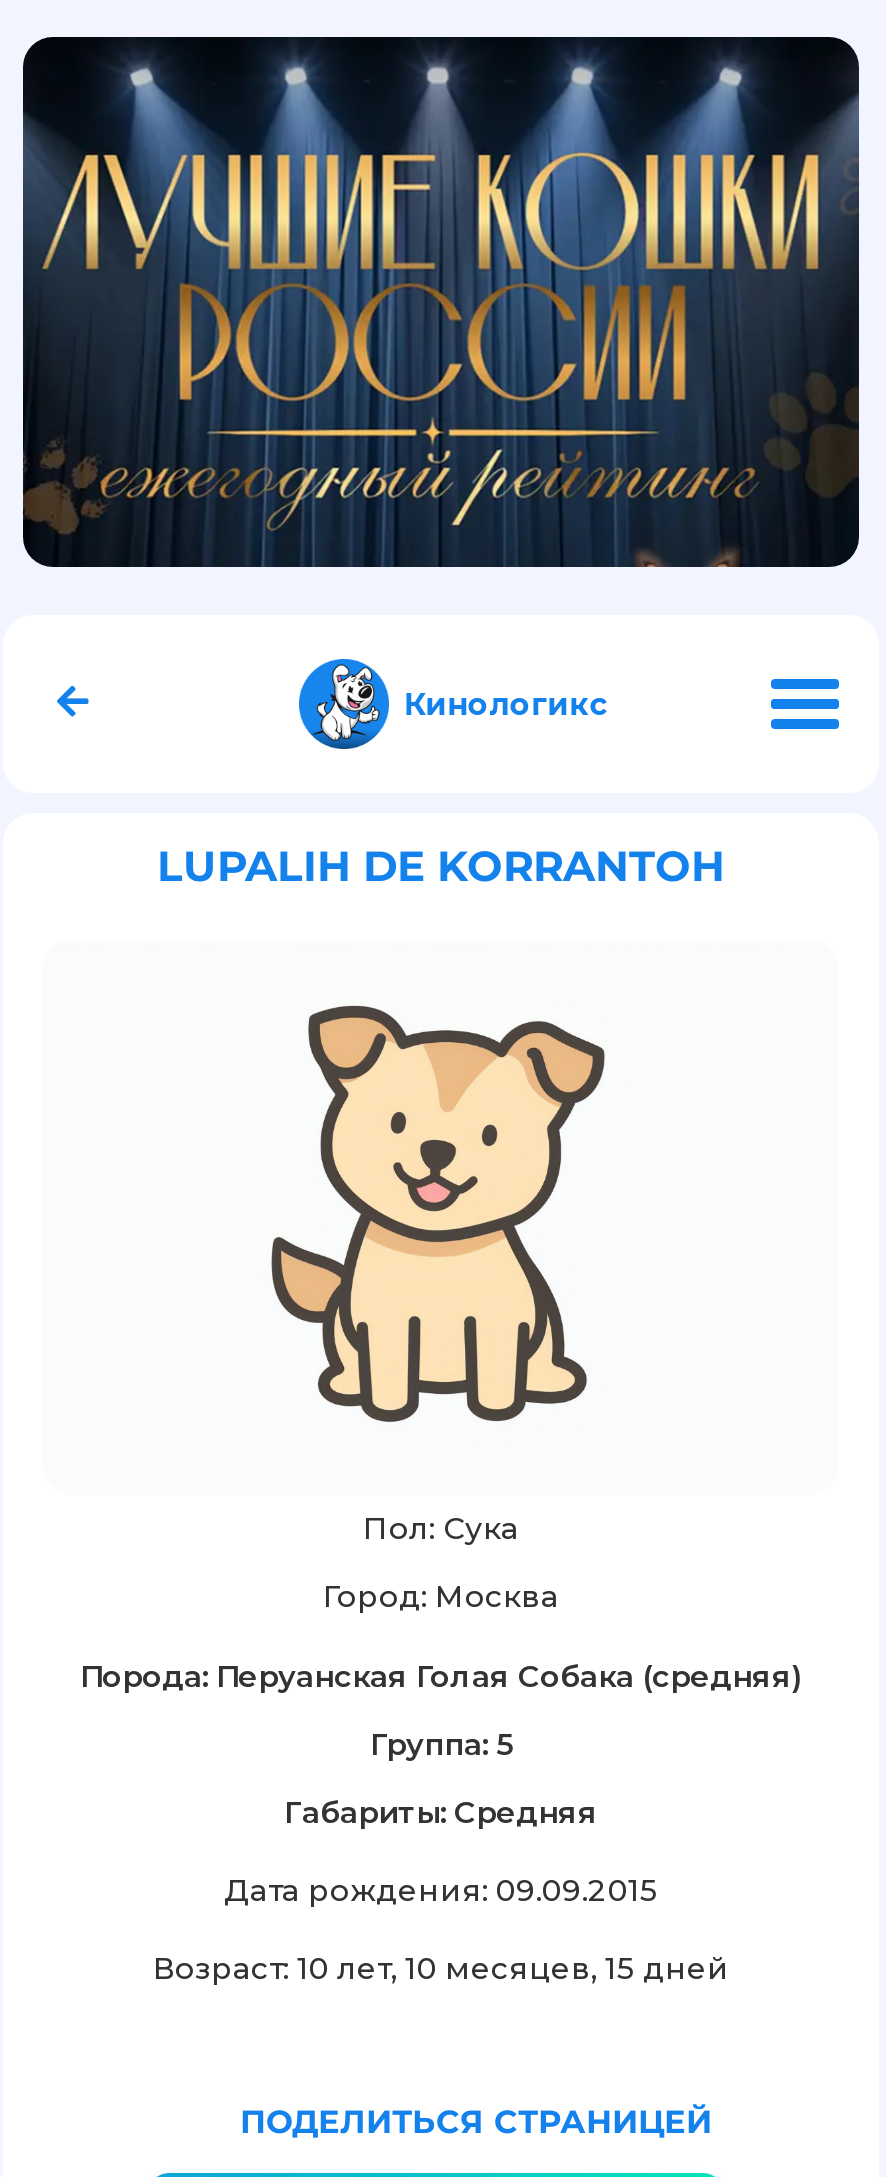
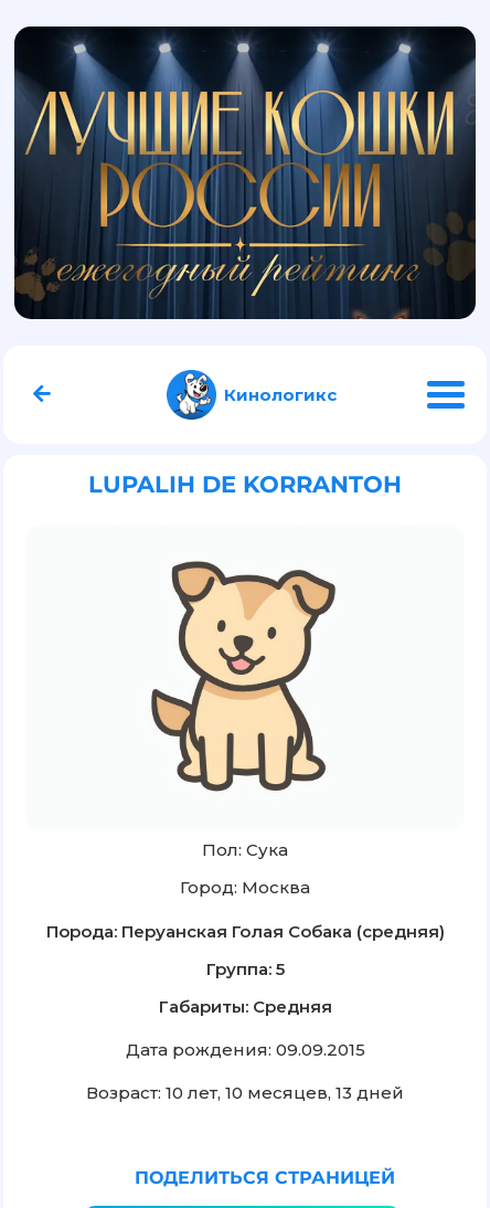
- Возраст: 10 лет, 10 месяцев, 15 дней
+ Возраст: 10 лет, 10 месяцев, 13 дней
